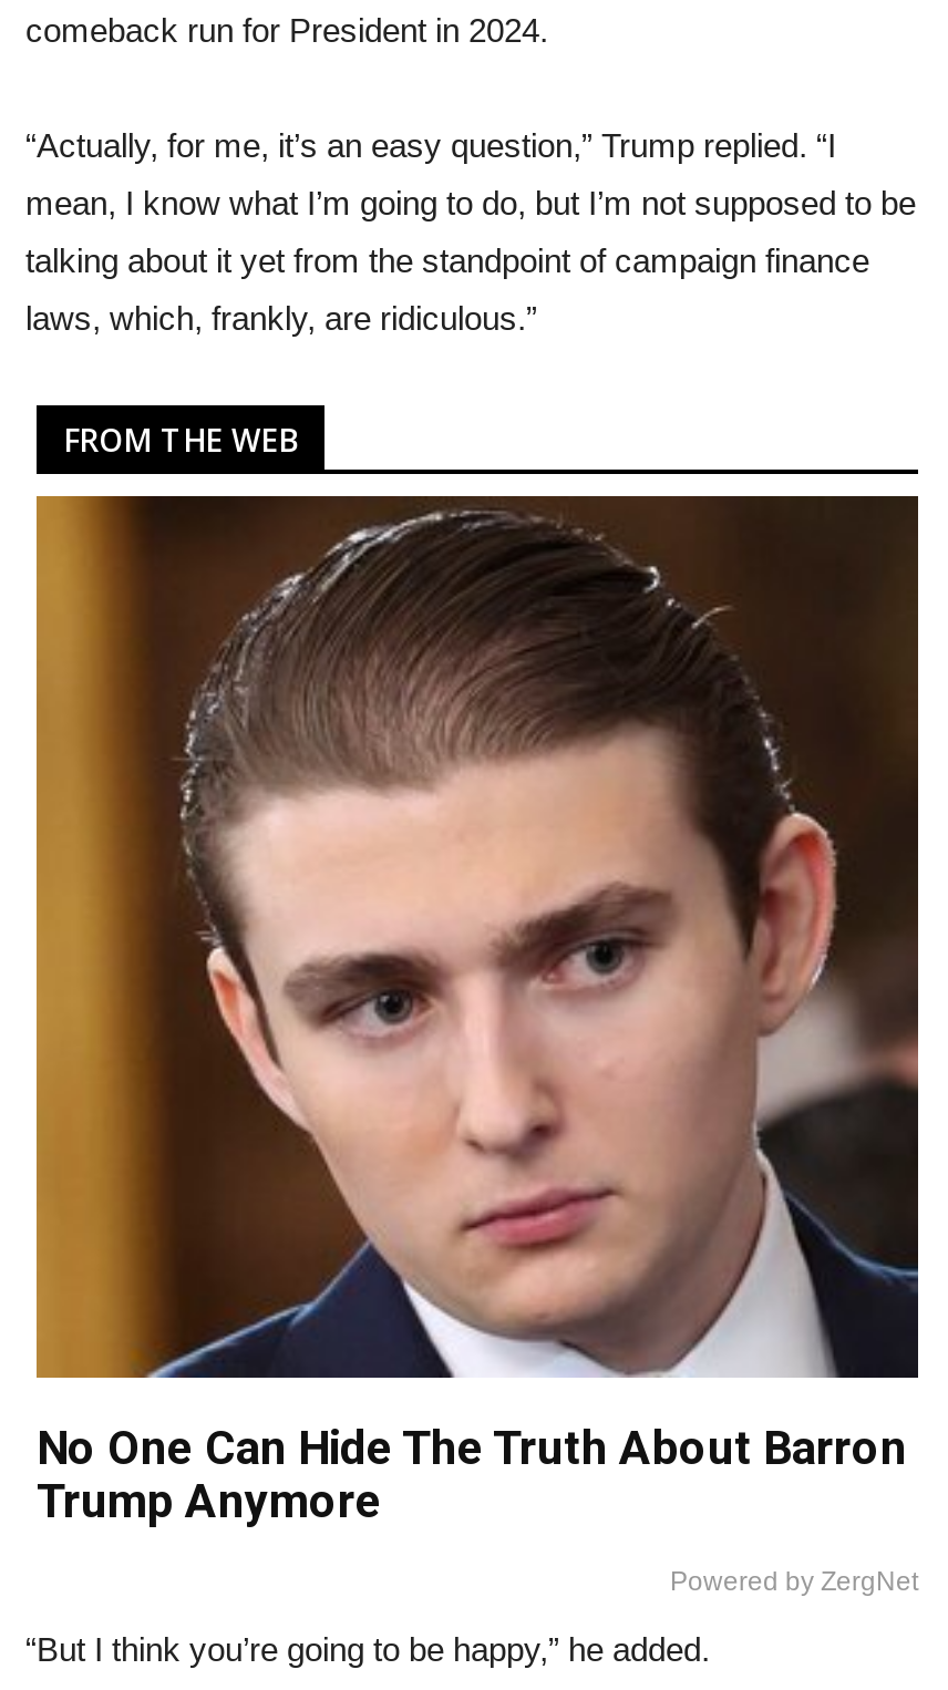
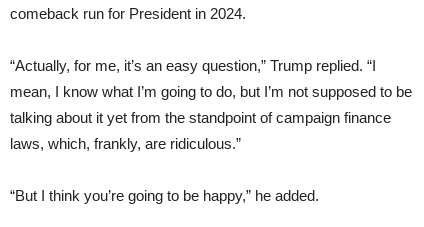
- FROM THE WEB

- [image]
- No One Can Hide The Truth About Barron
- Trump Anymore
- Powered by ZergNet
